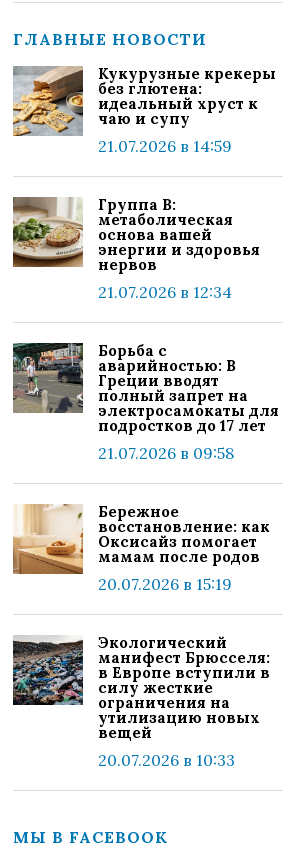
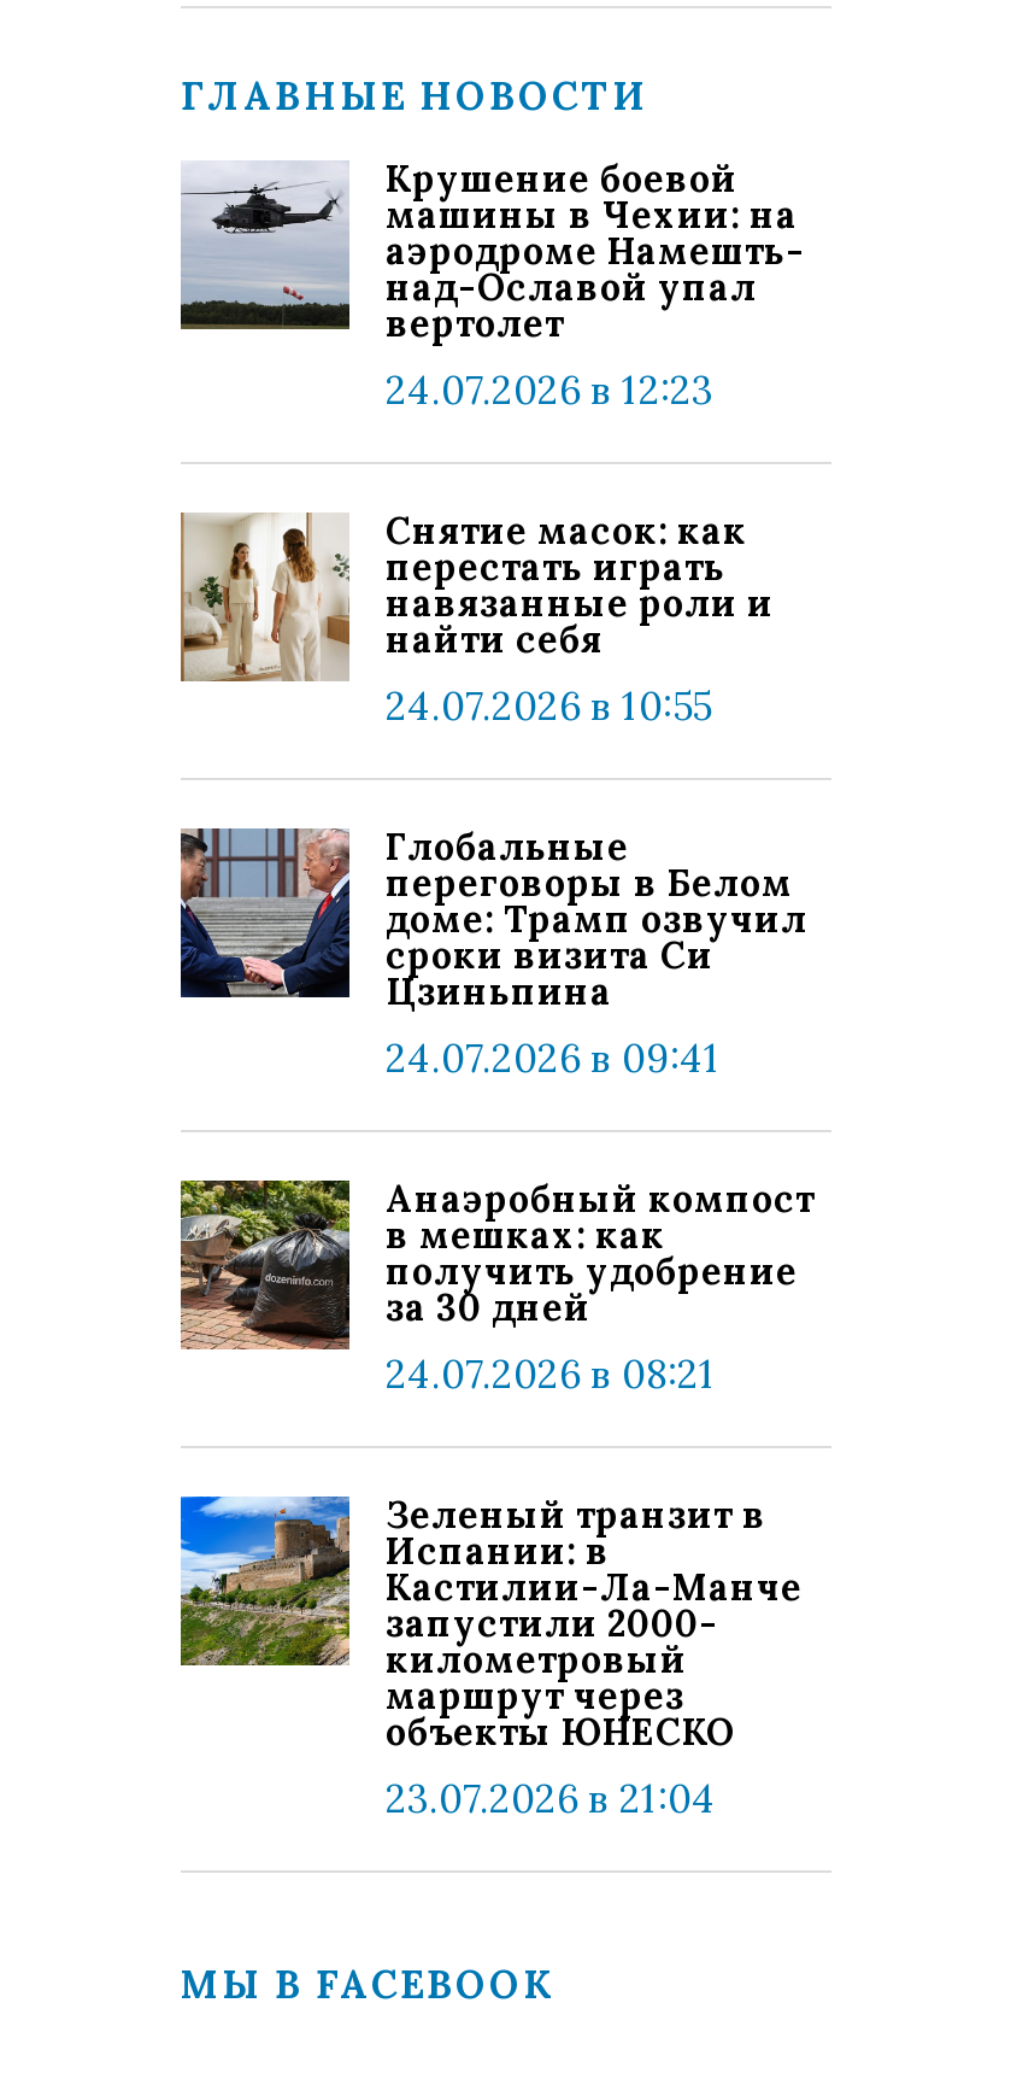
- [image]
- Кукурузные крекеры
- без глютена:
- идеальный хруст к
- чаю и супу
- 21.07.2026 в 14:59
+ [image]
+ Крушение боевой
+ машины в Чехии: на
+ аэродроме Намешть-
+ над-Ославой упал
+ вертолет
+ 24.07.2026 в 12:23

- [image]
- Группа В:
- метаболическая
- основа вашей
- энергии и здоровья
- нервов
- 21.07.2026 в 12:34
+ [image]
+ Снятие масок: как
+ перестать играть
+ навязанные роли и
+ найти себя
+ 24.07.2026 в 10:55

- [image]
- Борьба с
- аварийностью: В
- Греции вводят
- полный запрет на
- электросамокаты для
- подростков до 17 лет
- 21.07.2026 в 09:58
+ [image]
+ Глобальные
+ переговоры в Белом
+ доме: Трамп озвучил
+ сроки визита Си
+ Цзиньпина
+ 24.07.2026 в 09:41

- [image]
- Бережное
- восстановление: как
- Оксисайз помогает
- мамам после родов
- 20.07.2026 в 15:19
+ [image]
+ Анаэробный компост
+ в мешках: как
+ получить удобрение
+ за 30 дней
+ 24.07.2026 в 08:21

- [image]
- Экологический
- манифест Брюсселя:
- в Европе вступили в
- силу жесткие
- ограничения на
- утилизацию новых
- вещей
- 20.07.2026 в 10:33
+ [image]
+ Зеленый транзит в
+ Испании: в
+ Кастилии-Ла-Манче
+ запустили 2000-
+ километровый
+ маршрут через
+ объекты ЮНЕСКО
+ 23.07.2026 в 21:04
